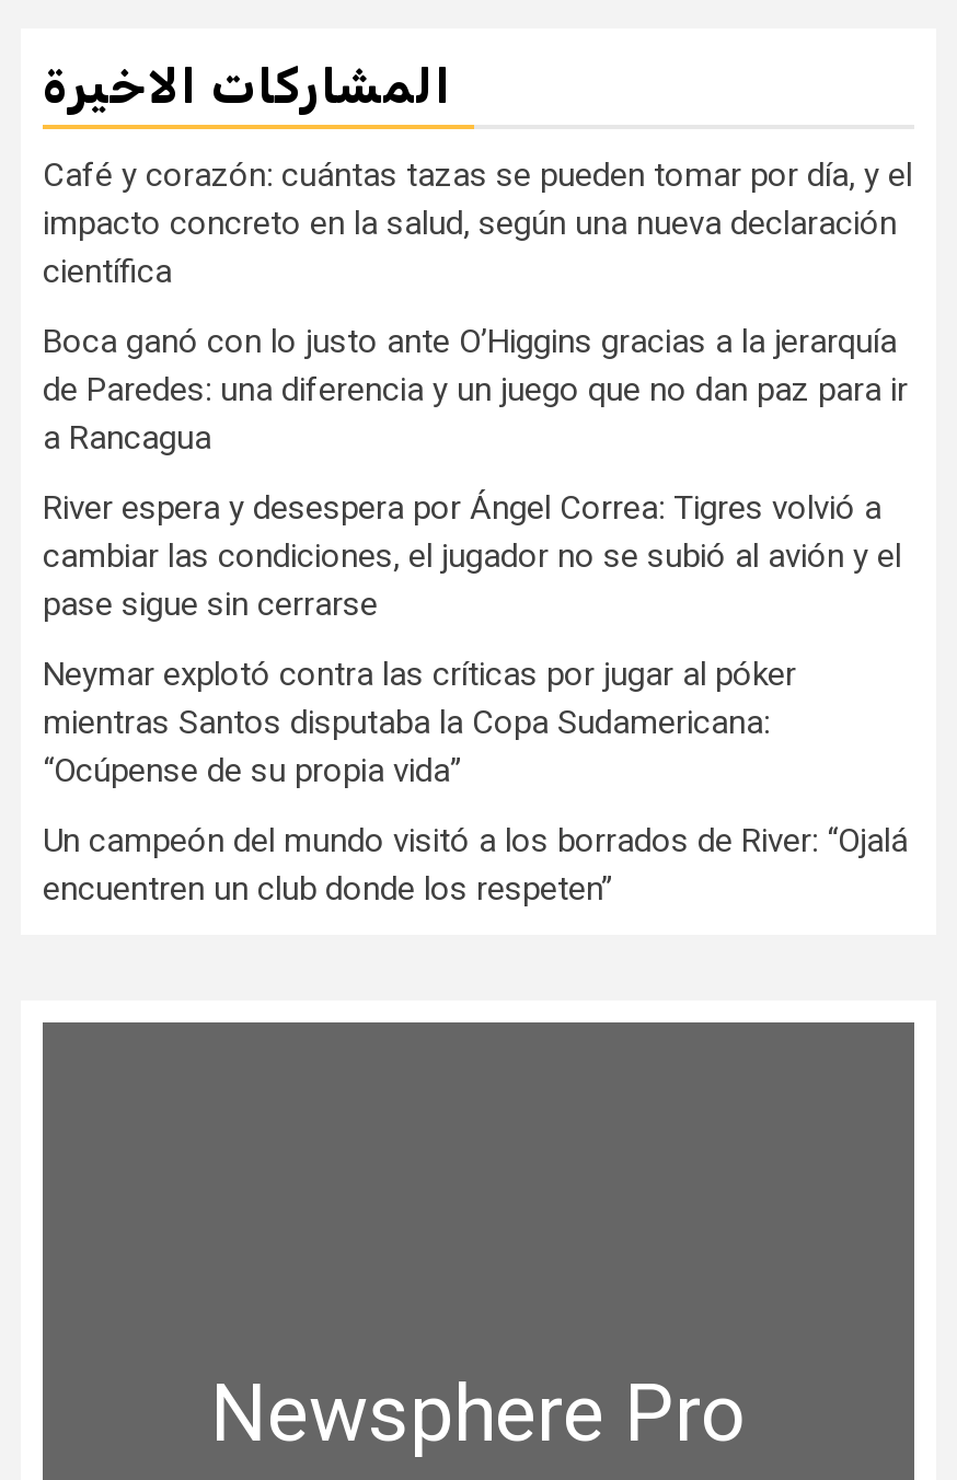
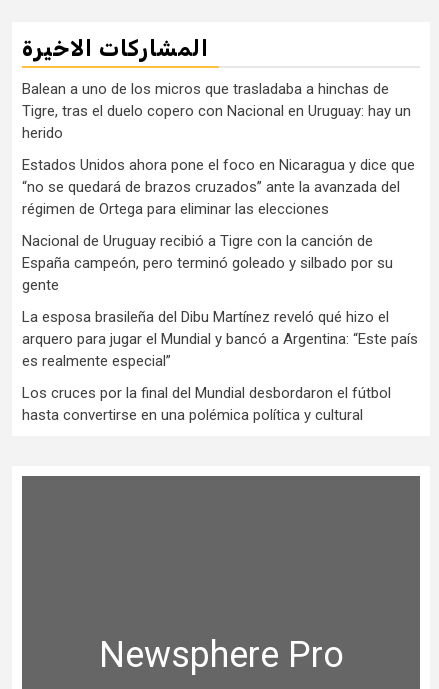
- Café y corazón: cuántas tazas se pueden tomar por día, y el
- impacto concreto en la salud, según una nueva declaración
- científica
+ Balean a uno de los micros que trasladaba a hinchas de
+ Tigre, tras el duelo copero con Nacional en Uruguay: hay un
+ herido

- Boca ganó con lo justo ante O’Higgins gracias a la jerarquía
- de Paredes: una diferencia y un juego que no dan paz para ir
- a Rancagua
+ Estados Unidos ahora pone el foco en Nicaragua y dice que
+ “no se quedará de brazos cruzados” ante la avanzada del
+ régimen de Ortega para eliminar las elecciones

- River espera y desespera por Ángel Correa: Tigres volvió a
- cambiar las condiciones, el jugador no se subió al avión y el
- pase sigue sin cerrarse
+ Nacional de Uruguay recibió a Tigre con la canción de
+ España campeón, pero terminó goleado y silbado por su
+ gente

- Neymar explotó contra las críticas por jugar al póker
- mientras Santos disputaba la Copa Sudamericana:
- “Ocúpense de su propia vida”
+ La esposa brasileña del Dibu Martínez reveló qué hizo el
+ arquero para jugar el Mundial y bancó a Argentina: “Este país
+ es realmente especial”

- Un campeón del mundo visitó a los borrados de River: “Ojalá
- encuentren un club donde los respeten”
+ Los cruces por la final del Mundial desbordaron el fútbol
+ hasta convertirse en una polémica política y cultural
